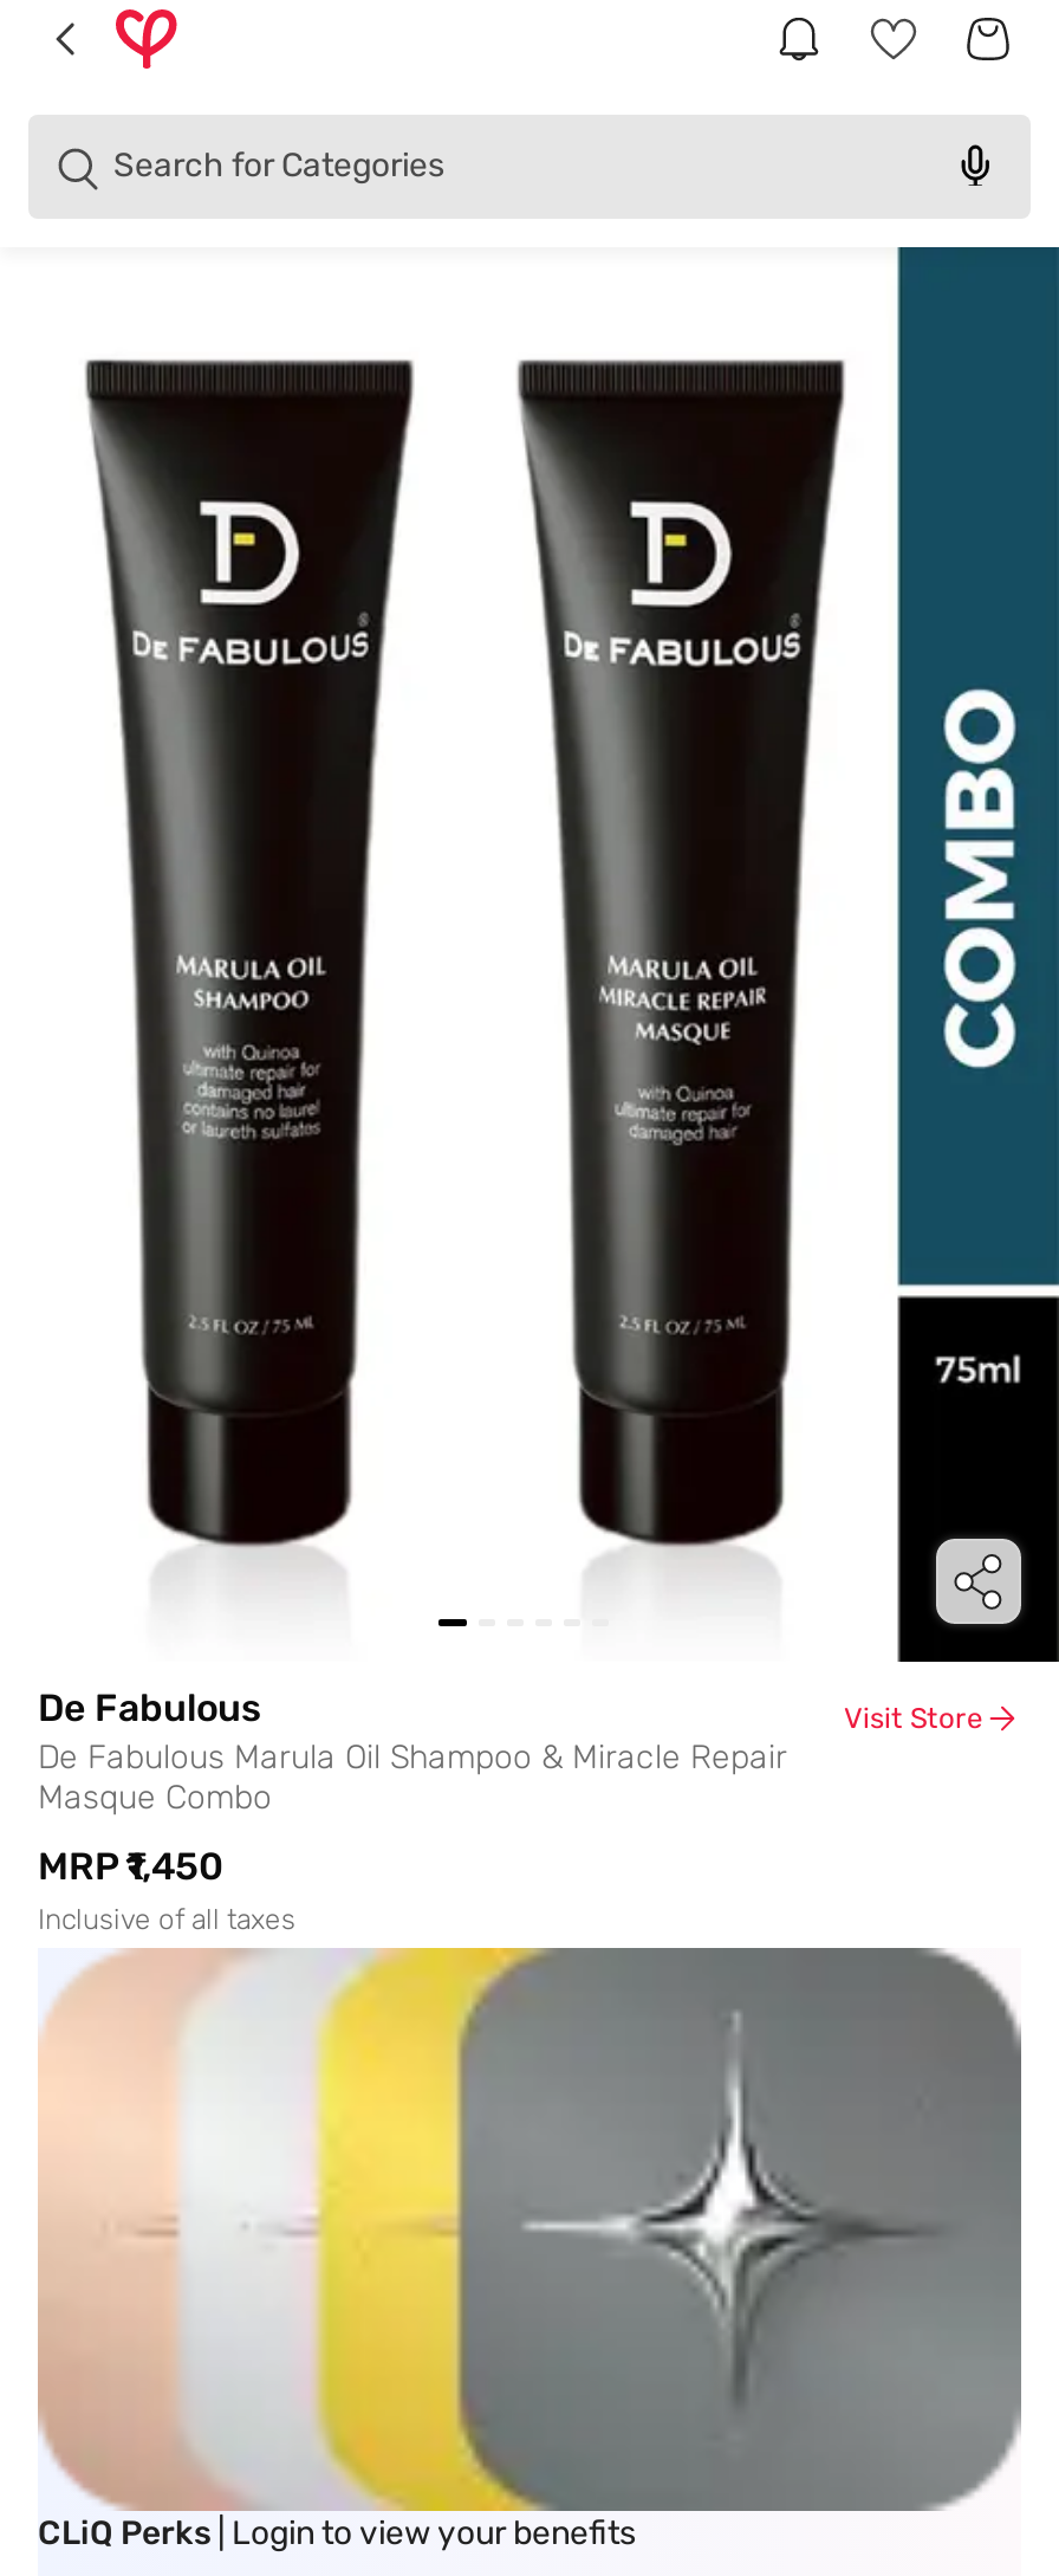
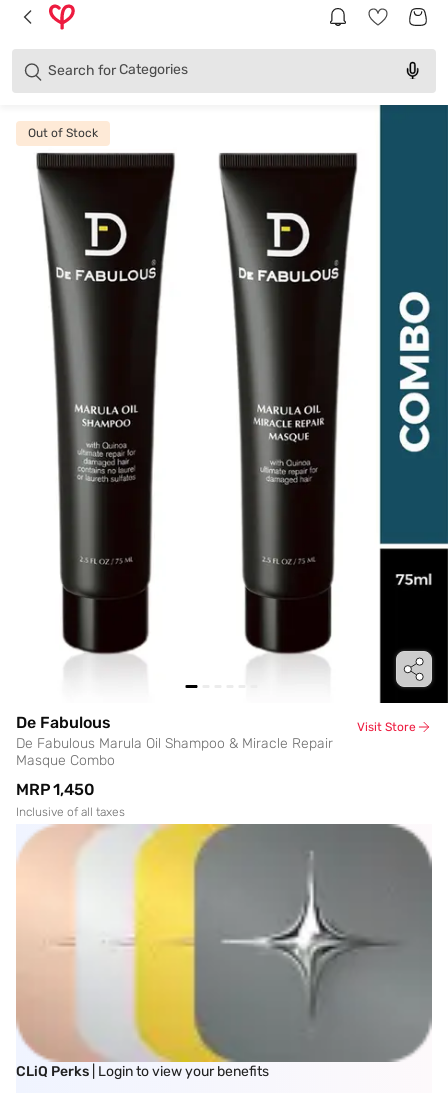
+ Out of Stock
